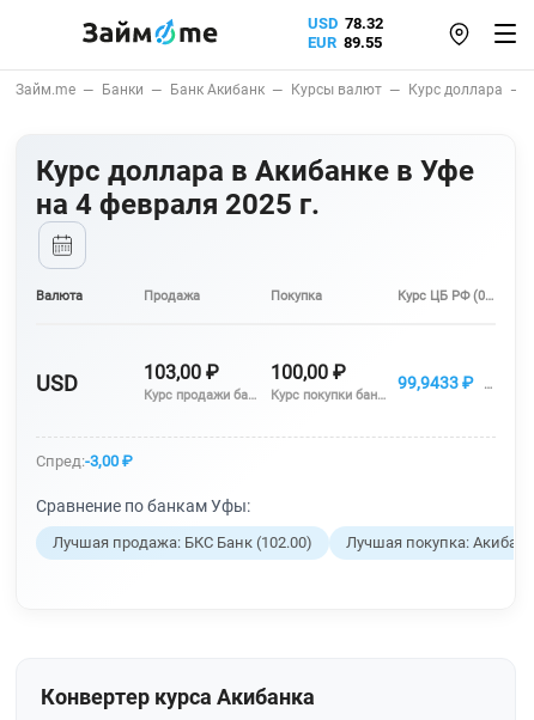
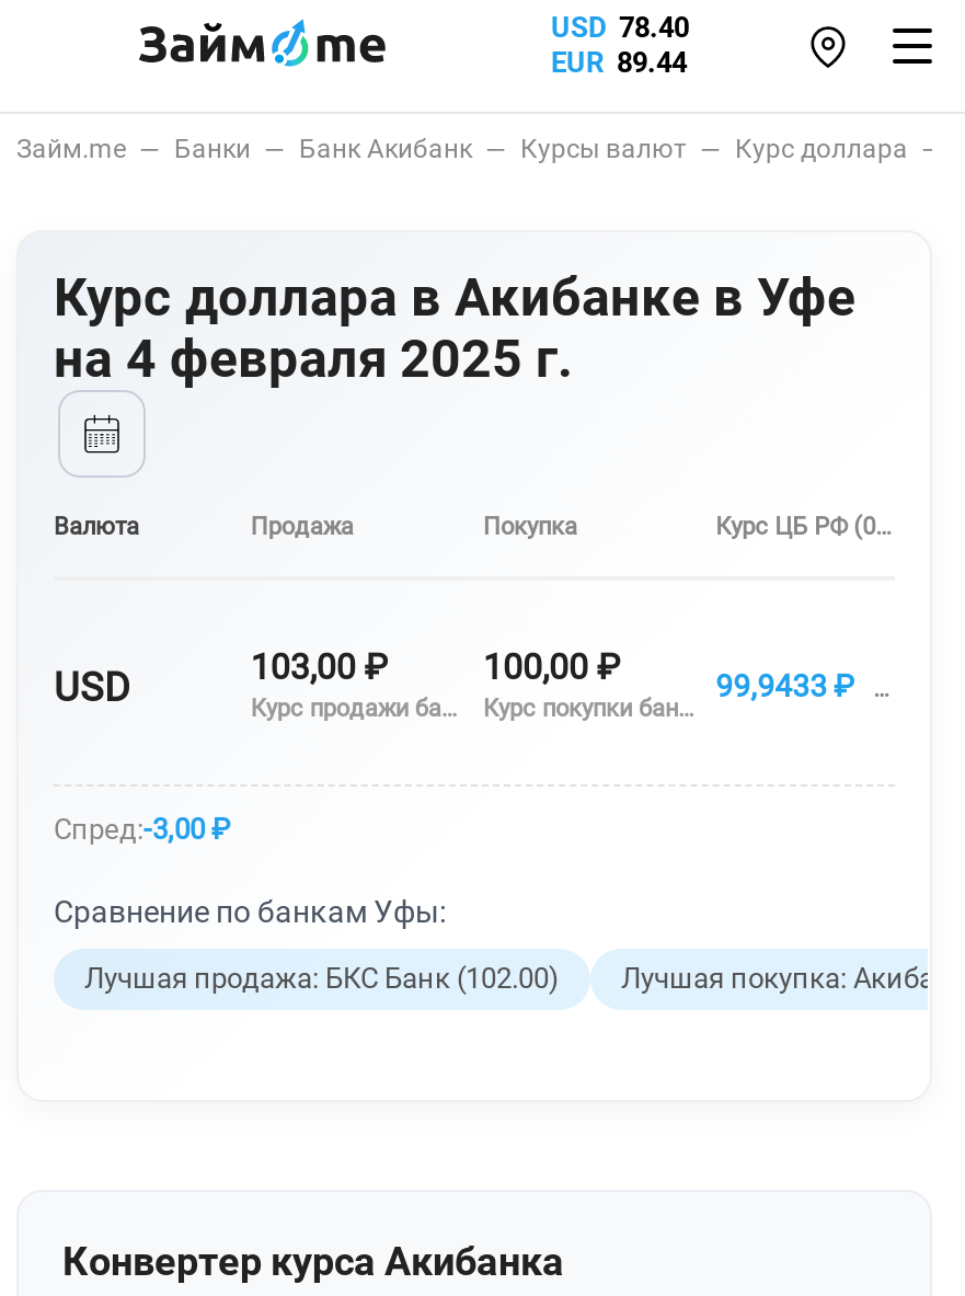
- USD 78.32
+ USD 78.40

- EUR 89.55
+ EUR 89.44
